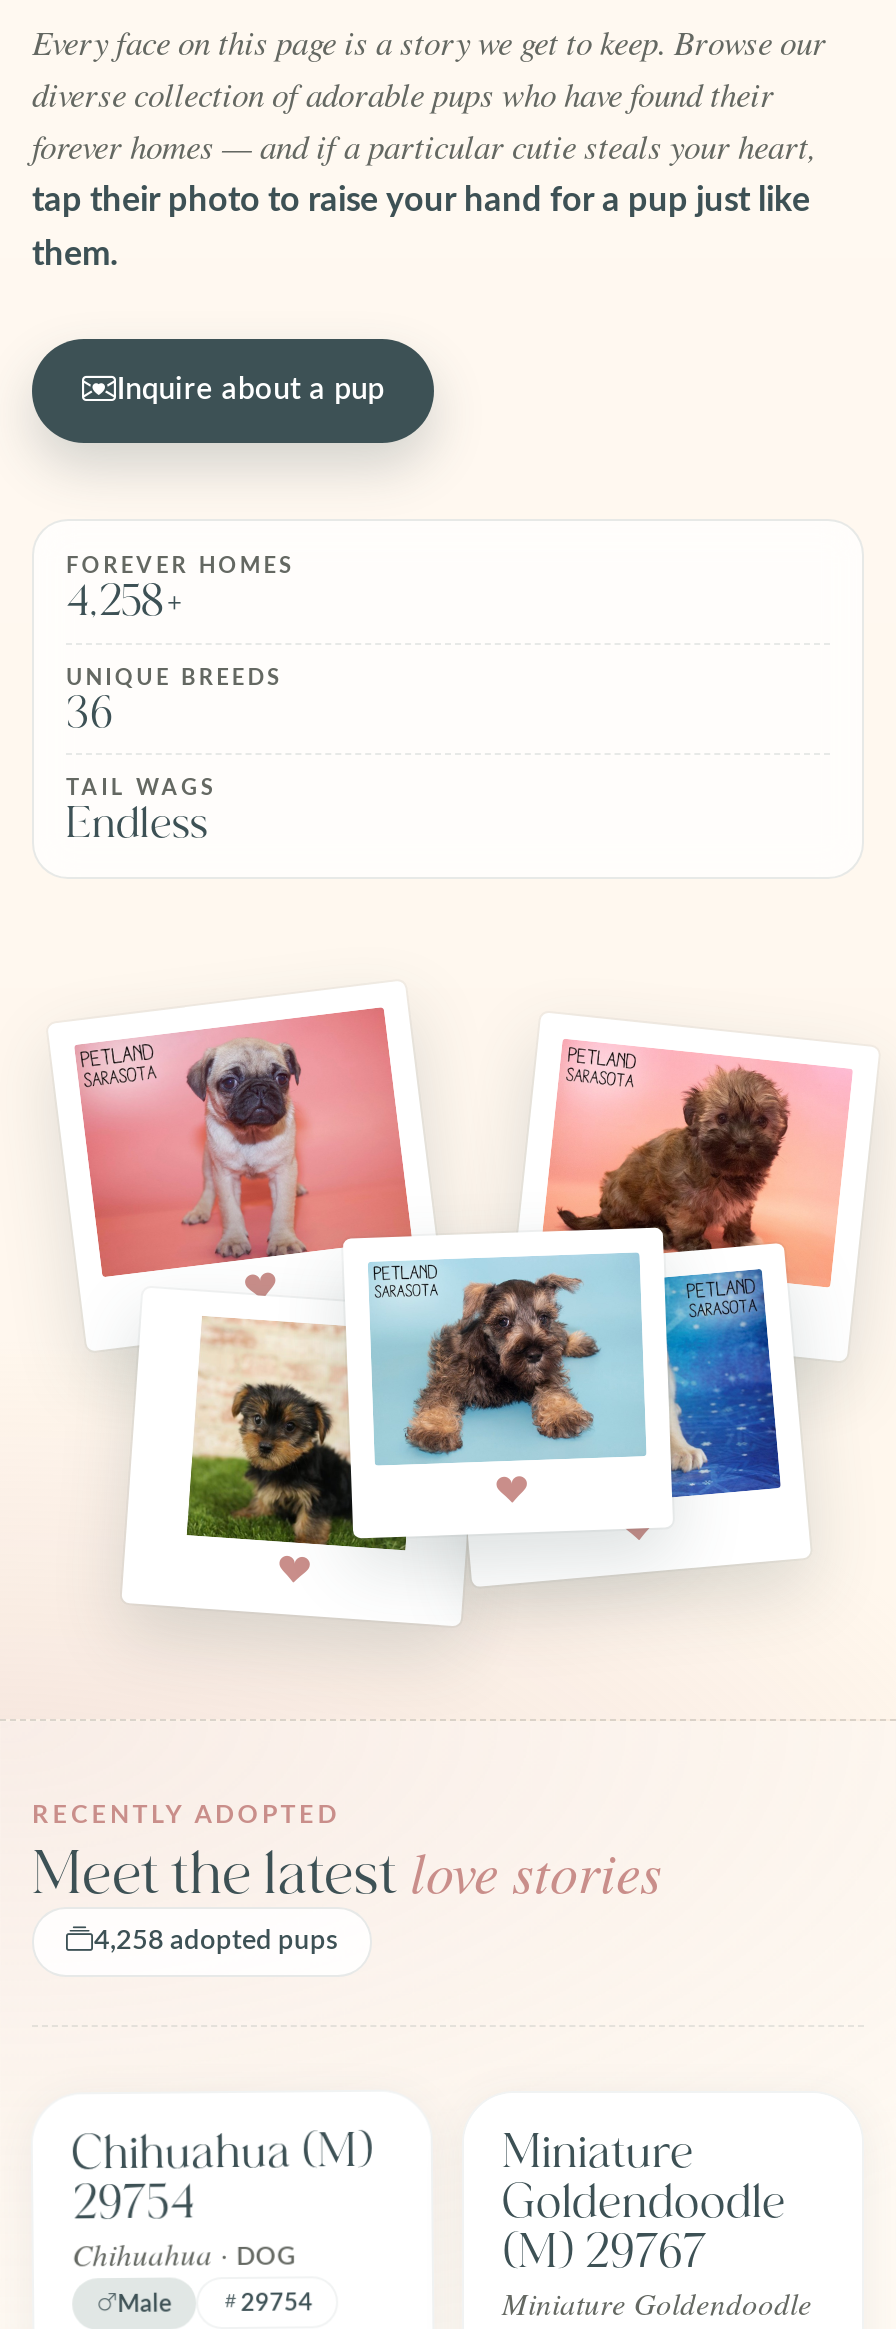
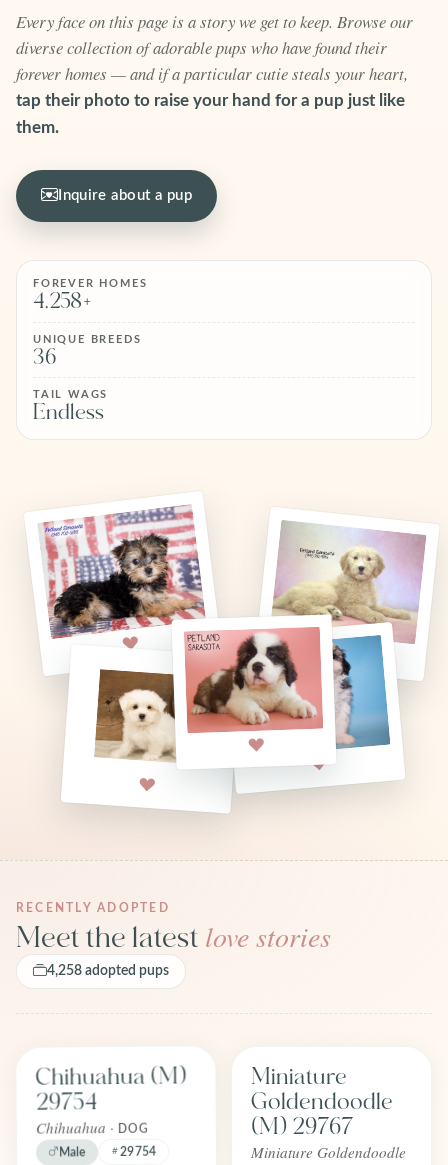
- [image]
+ [image]
